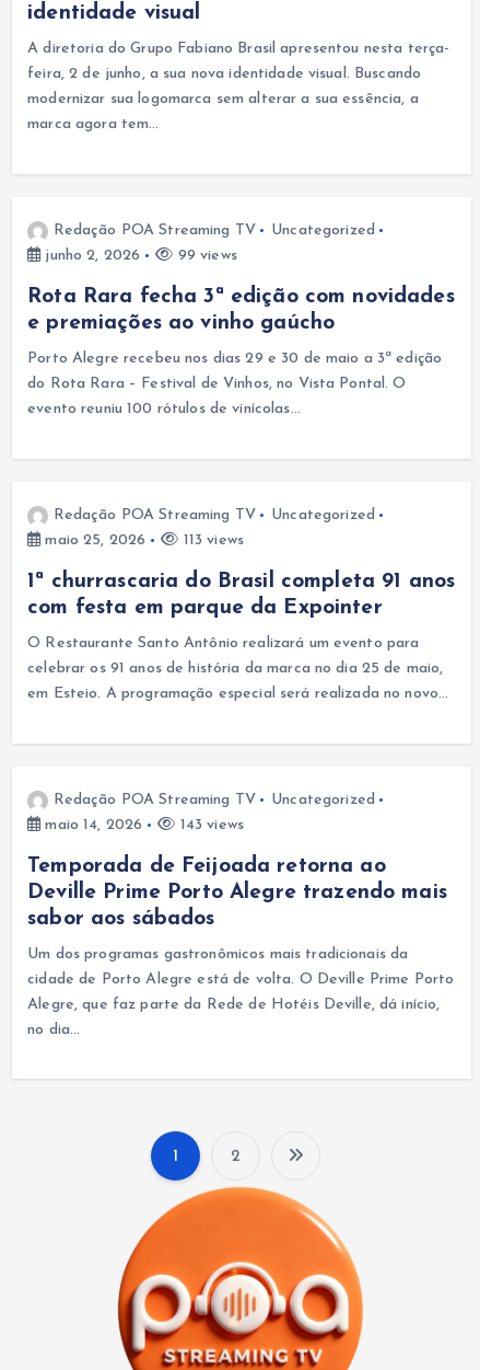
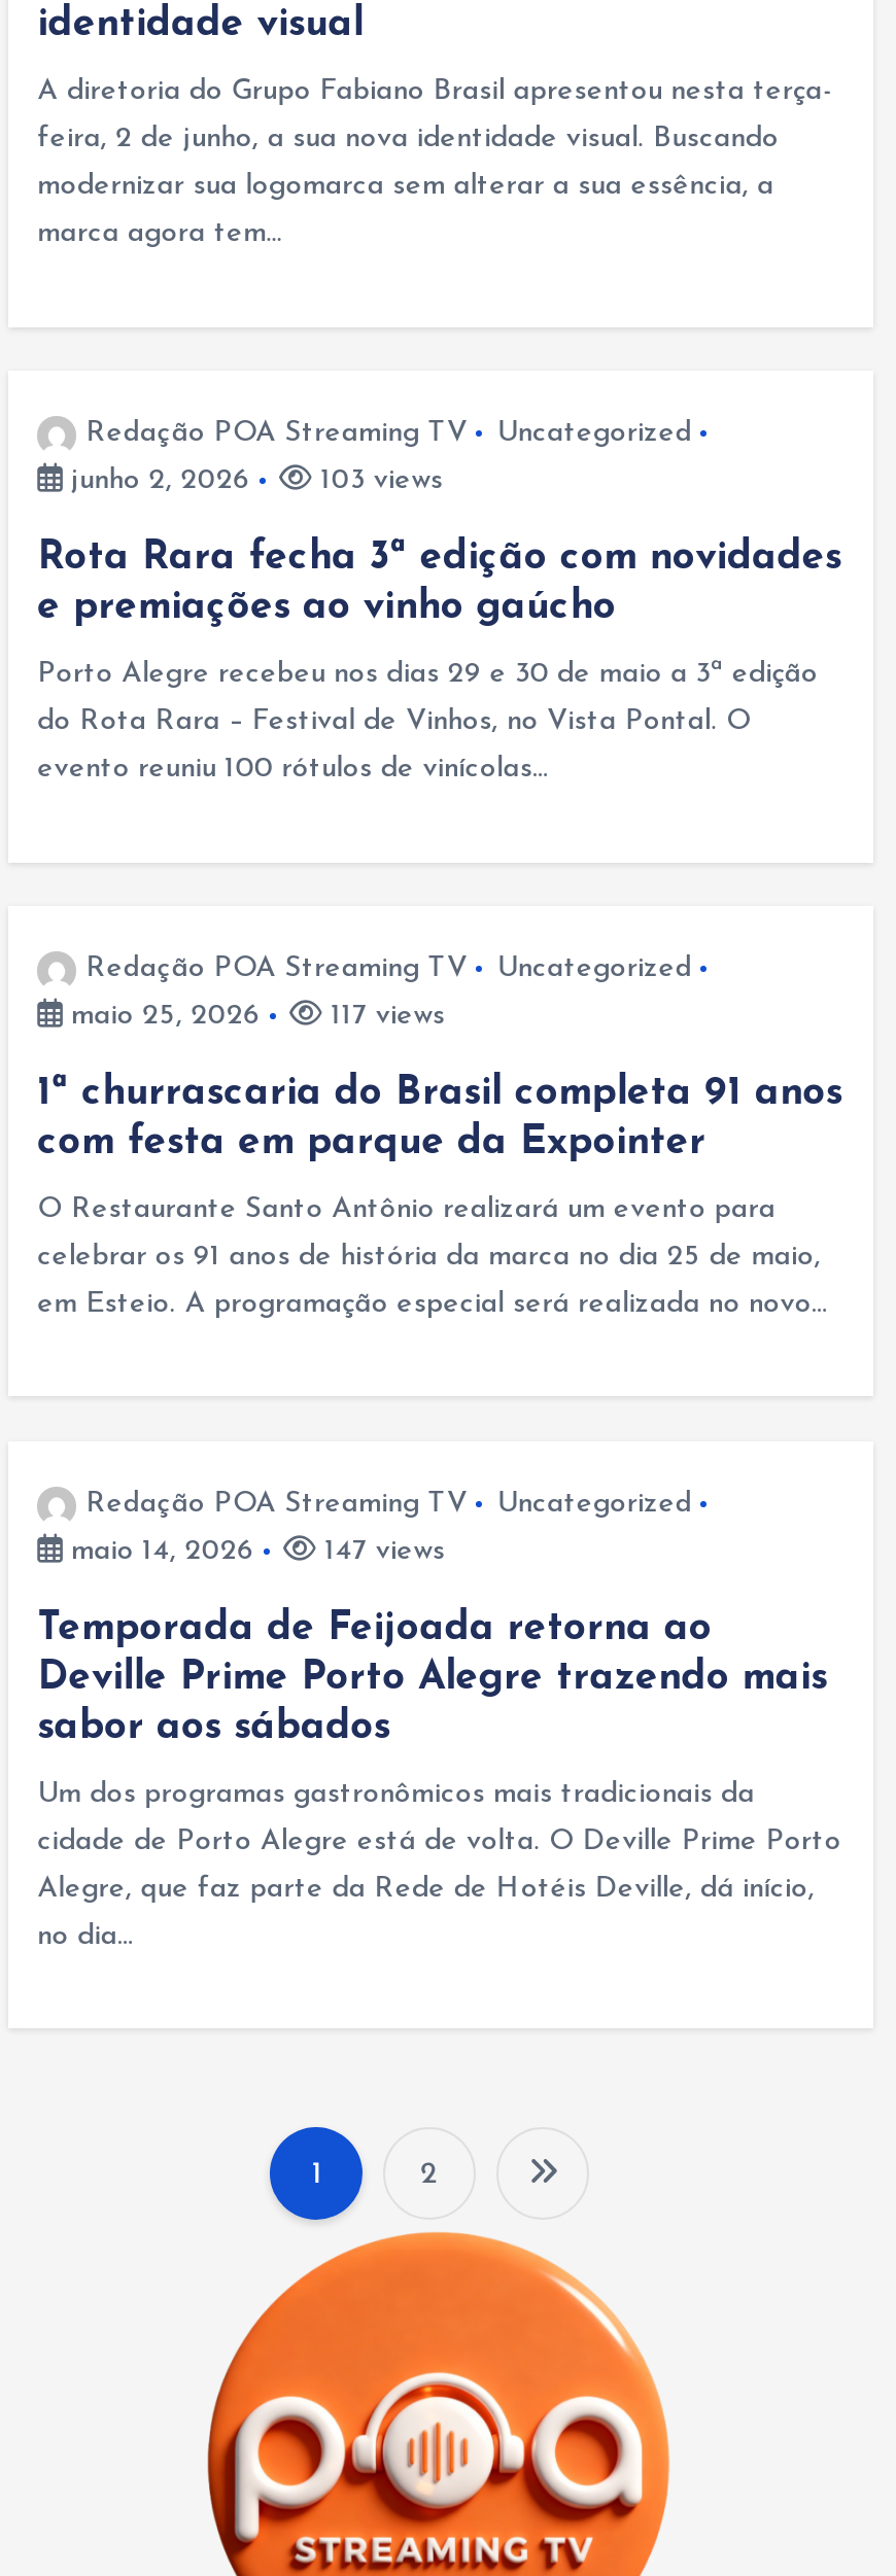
- 99 views
+ 103 views

- 113 views
+ 117 views

- 143 views
+ 147 views
